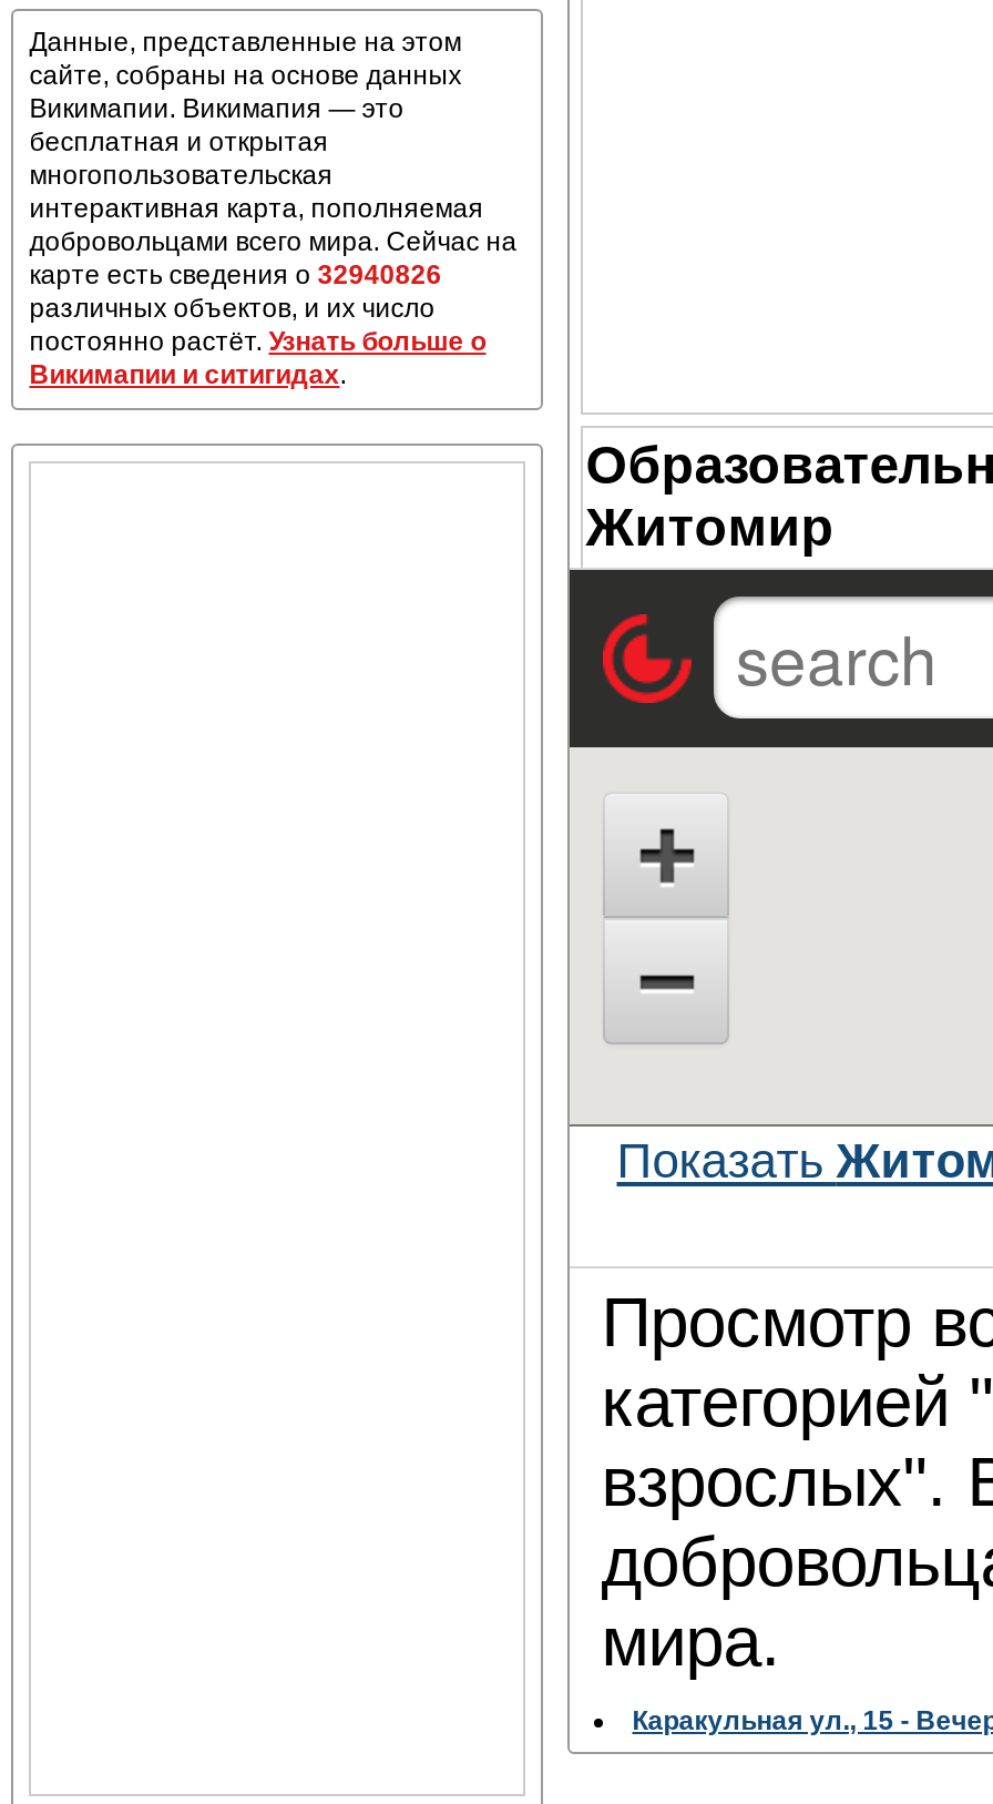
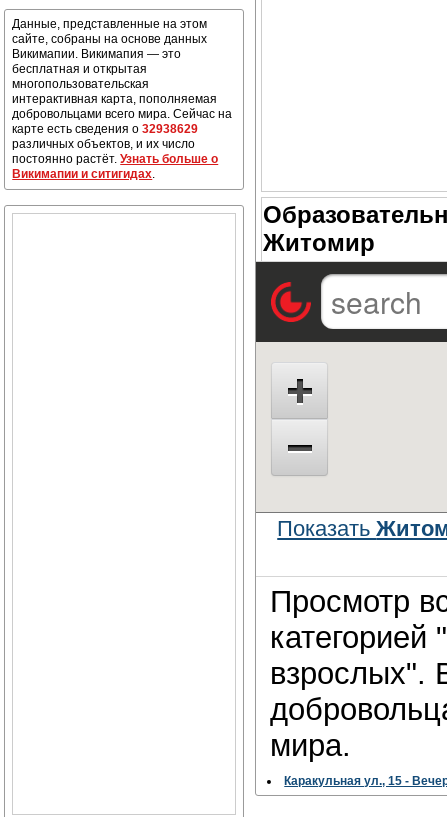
- карте есть сведения о 32940826
+ карте есть сведения о 32938629
